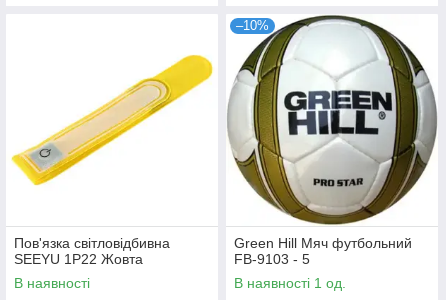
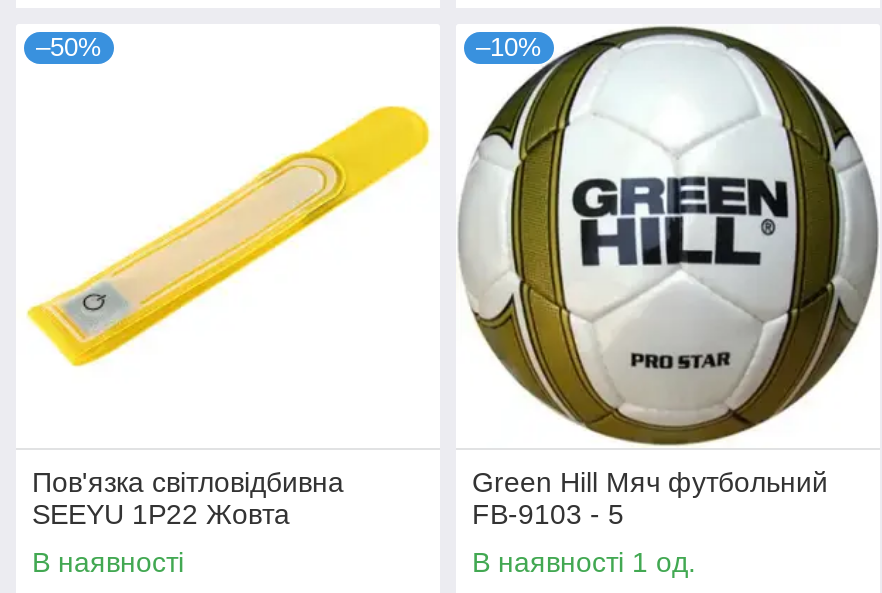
+ –50%
